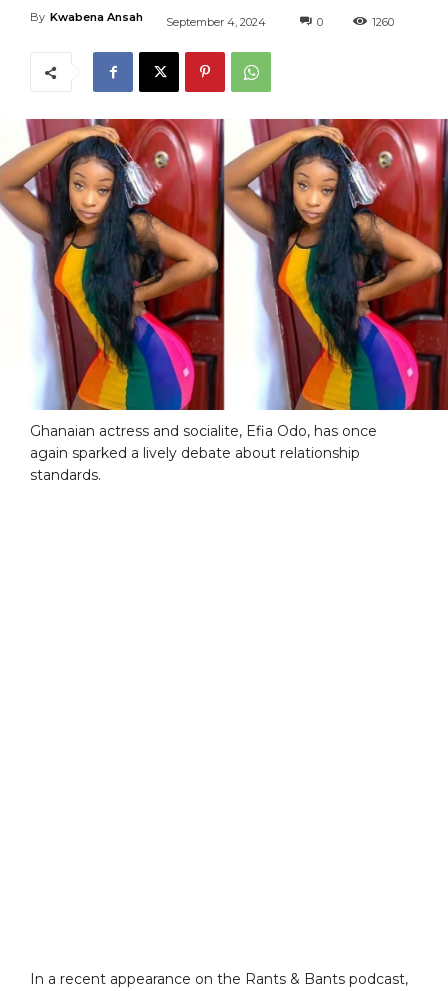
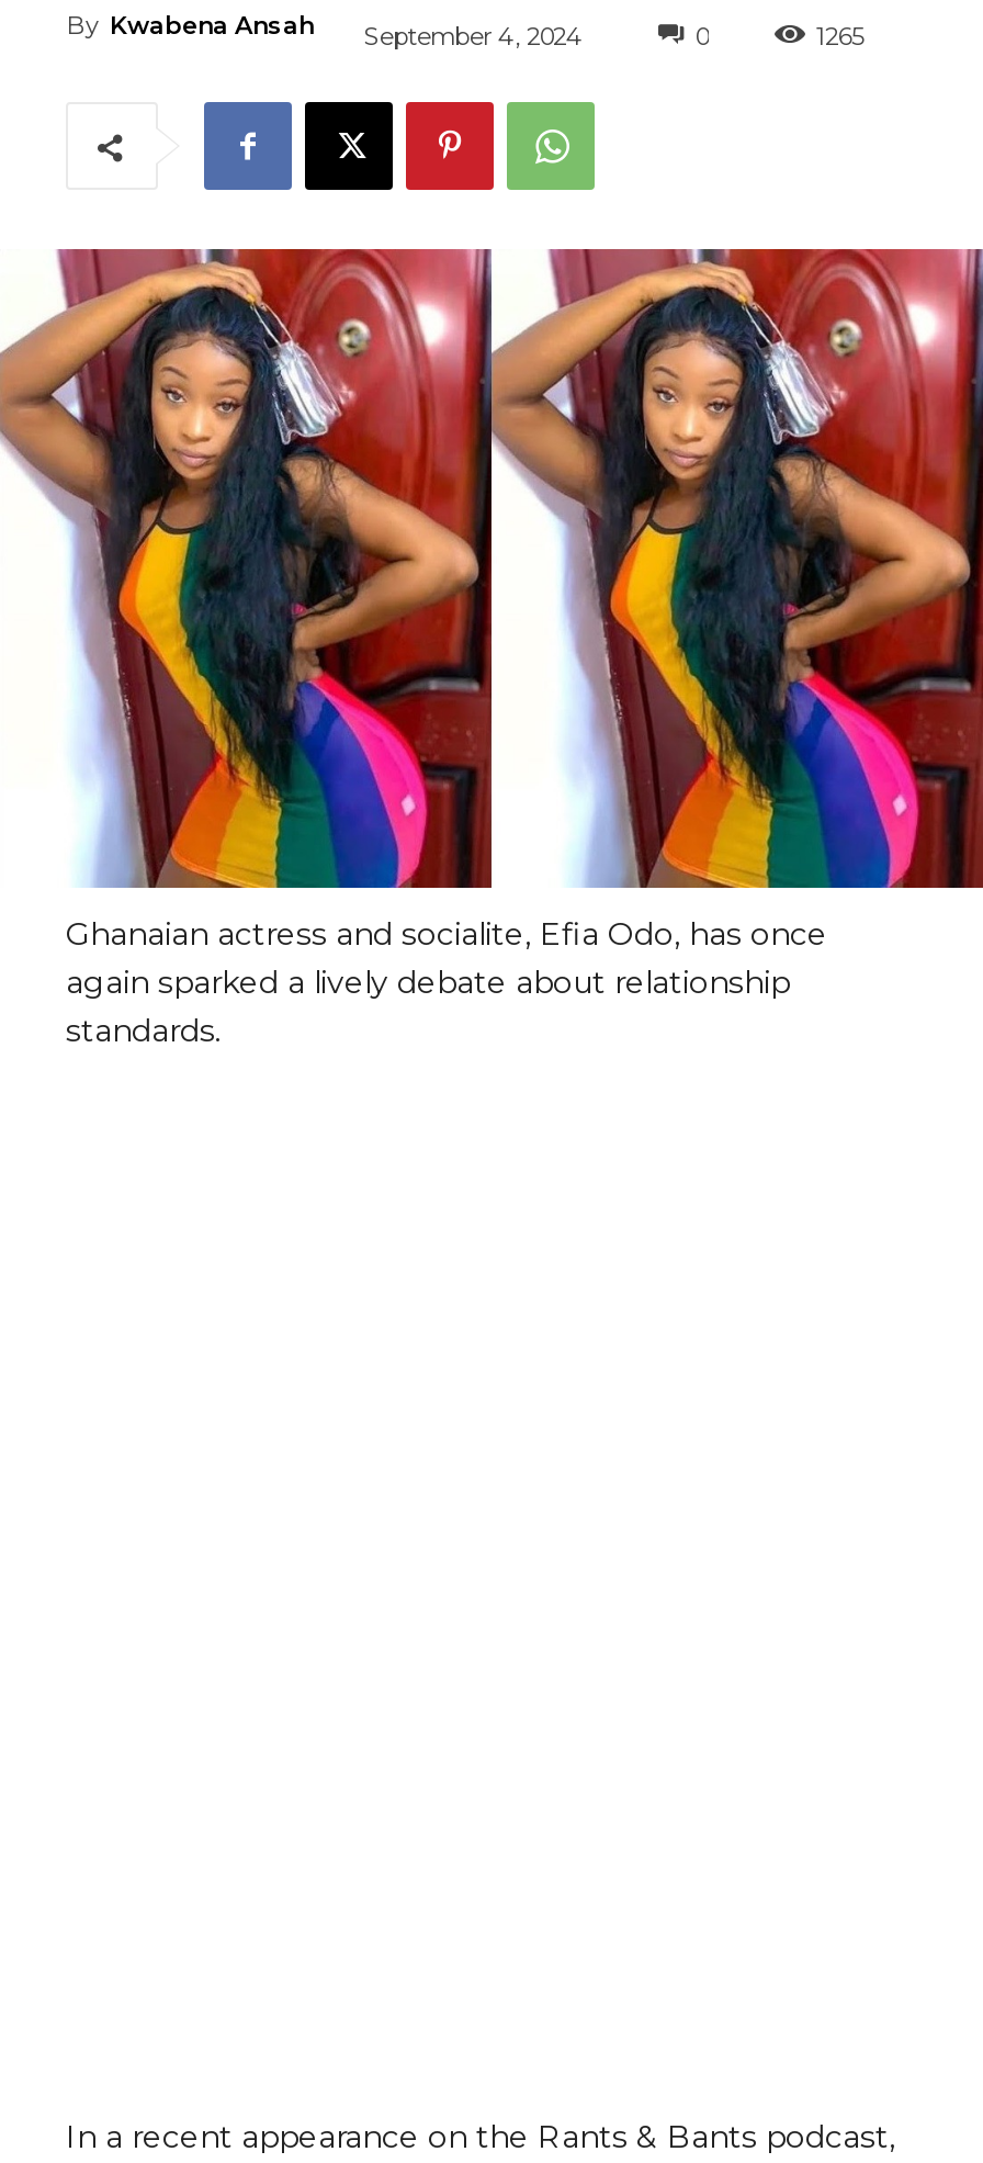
- 1260
+ 1265
